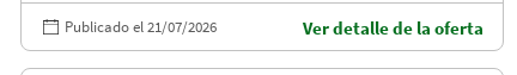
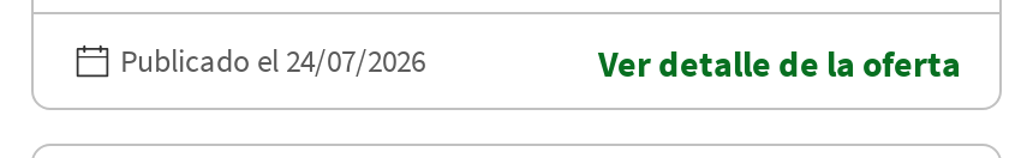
- Publicado el 21/07/2026
+ Publicado el 24/07/2026
